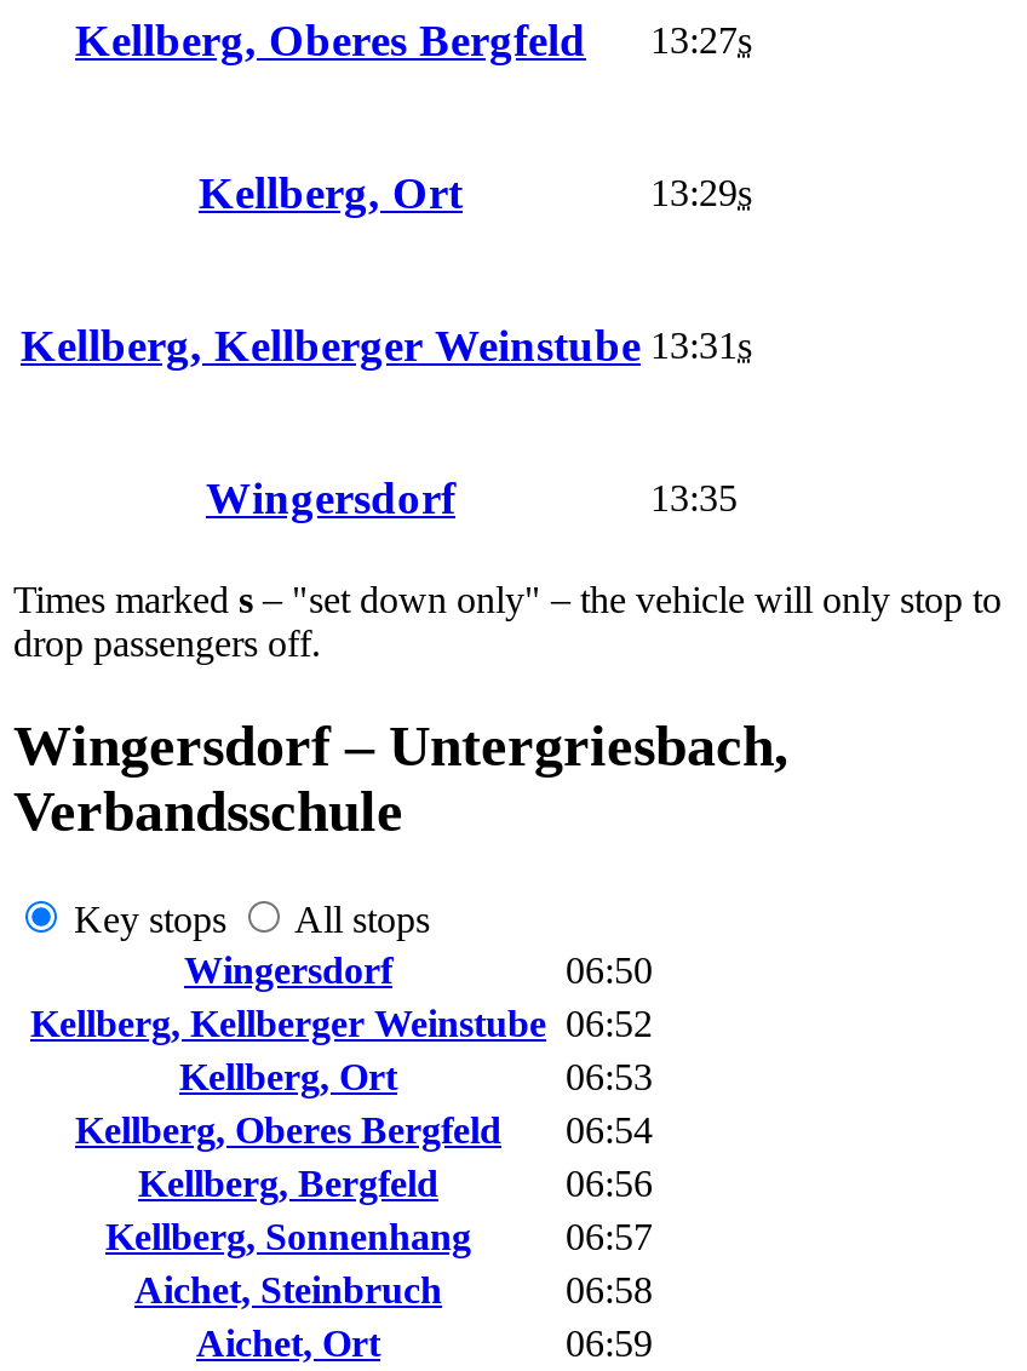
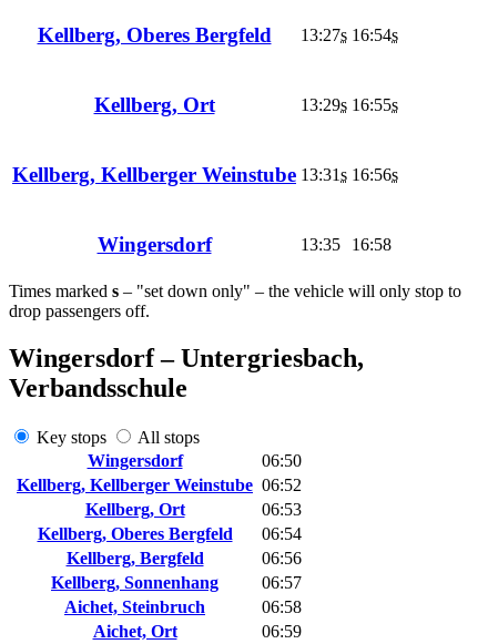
- Kellberg, Oberes Bergfeld 13:27s
+ Kellberg, Oberes Bergfeld 13:27s 16:54s

- 13:29s
+ 13:29s 16:55s

- Kellberg, Kellberger Weinstube 13:31s
+ Kellberg, Kellberger Weinstube 13:31s 16:56s

- 13:35
+ 13:35 16:58
